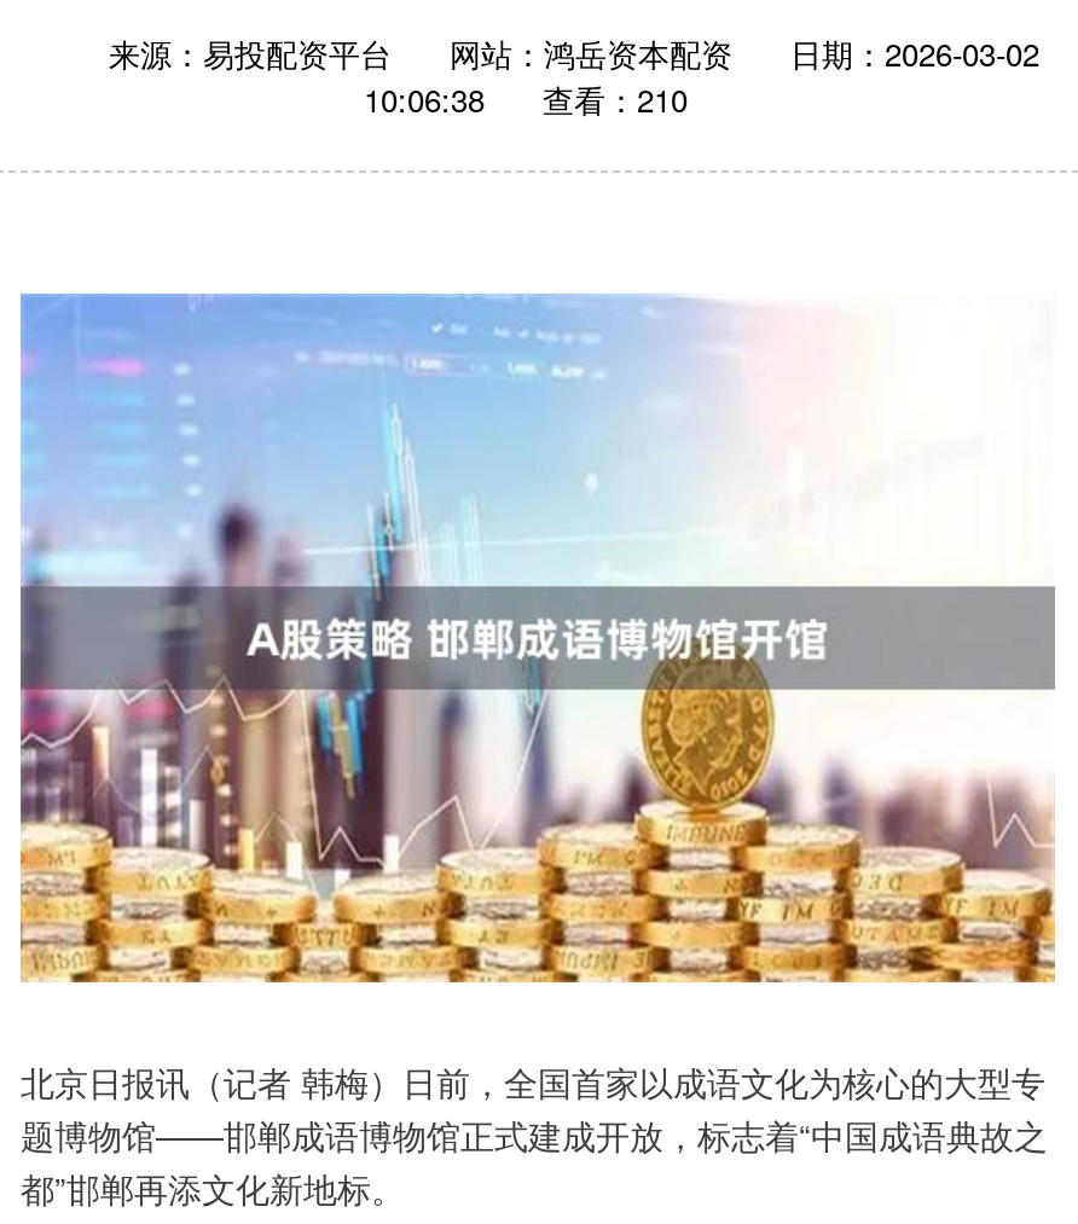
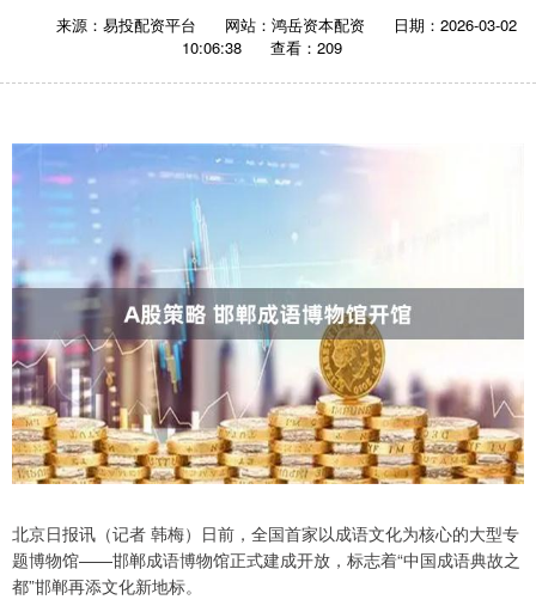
- 10:06:38 查看：210
+ 10:06:38 查看：209
